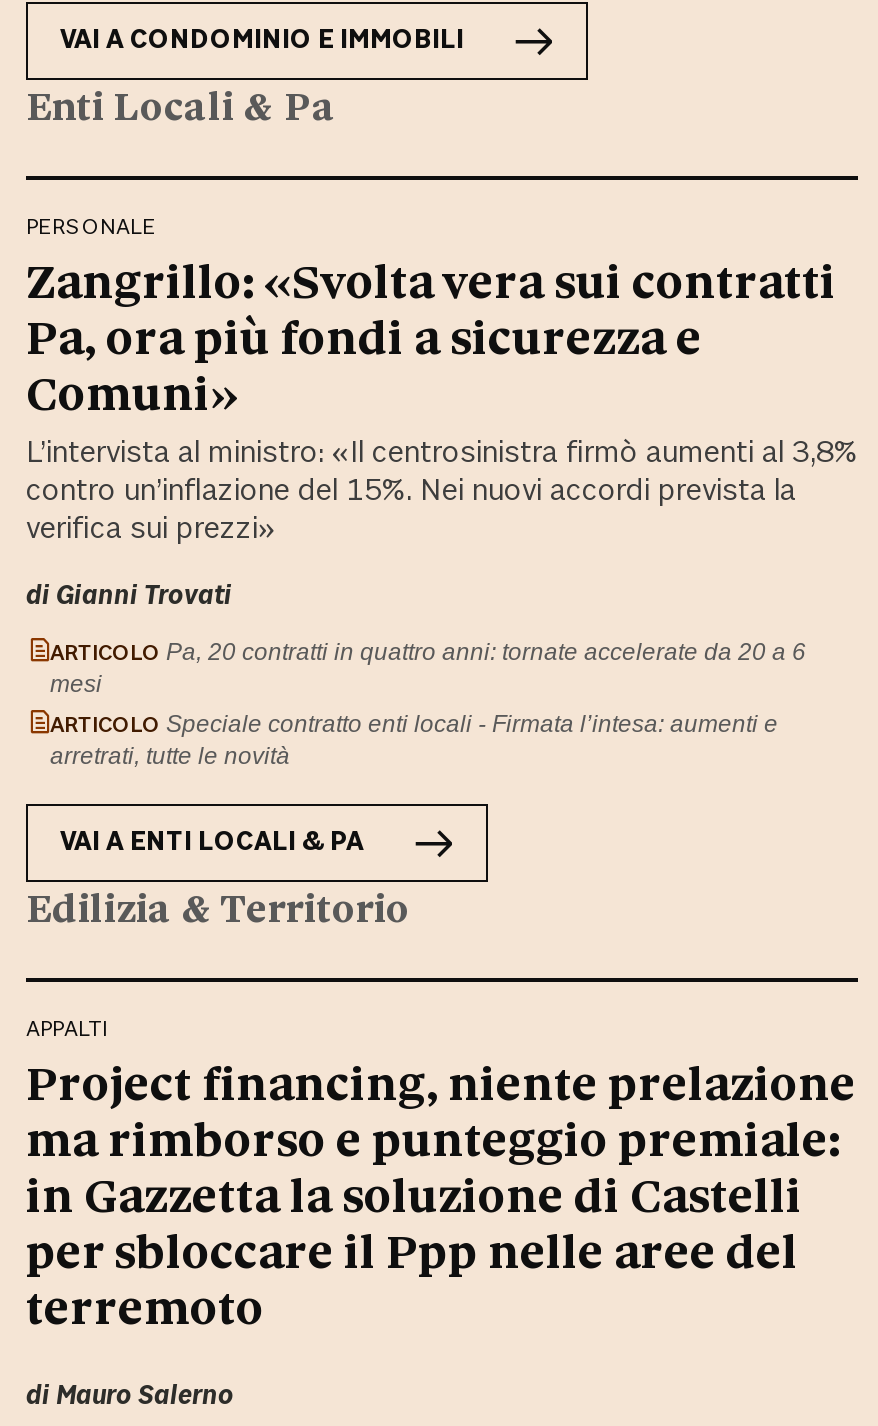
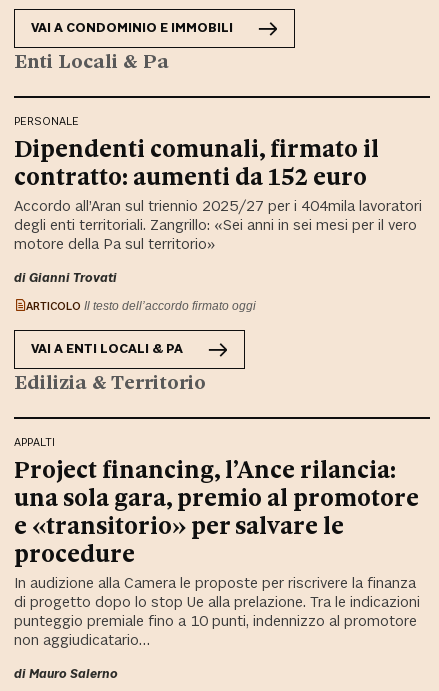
- Zangrillo: «Svolta vera sui contratti
- Pa, ora più fondi a sicurezza e
- Comuni»
- L’intervista al ministro: «Il centrosinistra firmò aumenti al 3,8%
- contro un’inflazione del 15%. Nei nuovi accordi prevista la
- verifica sui prezzi»
+ Dipendenti comunali, firmato il
+ contratto: aumenti da 152 euro
+ Accordo all’Aran sul triennio 2025/27 per i 404mila lavoratori
+ degli enti territoriali. Zangrillo: «Sei anni in sei mesi per il vero
+ motore della Pa sul territorio»

- ARTICOLO Pa, 20 contratti in quattro anni: tornate accelerate da 20 a 6
- mesi
- ARTICOLO Speciale contratto enti locali - Firmata l’intesa: aumenti e
- arretrati, tutte le novità
+ ARTICOLO Il testo dell’accordo firmato oggi

moved up: VAI A ENTI LOCALI & PA | Edilizia & Territorio | APPALTI

- Project financing, niente prelazione
- ma rimborso e punteggio premiale:
- in Gazzetta la soluzione di Castelli
- per sbloccare il Ppp nelle aree del
- terremoto
+ Project financing, l’Ance rilancia:
+ una sola gara, premio al promotore
+ e «transitorio» per salvare le
+ procedure
+ In audizione alla Camera le proposte per riscrivere la finanza
+ di progetto dopo lo stop Ue alla prelazione. Tra le indicazioni
+ punteggio premiale fino a 10 punti, indennizzo al promotore
+ non aggiudicatario…
